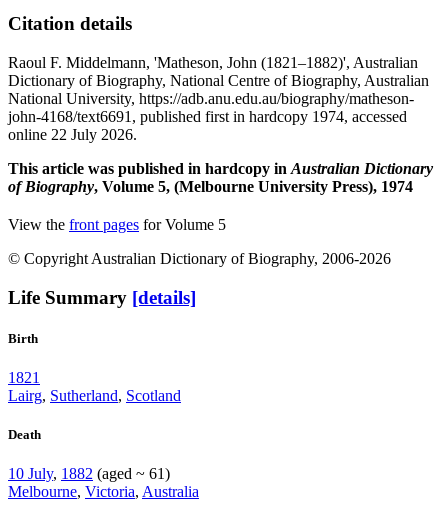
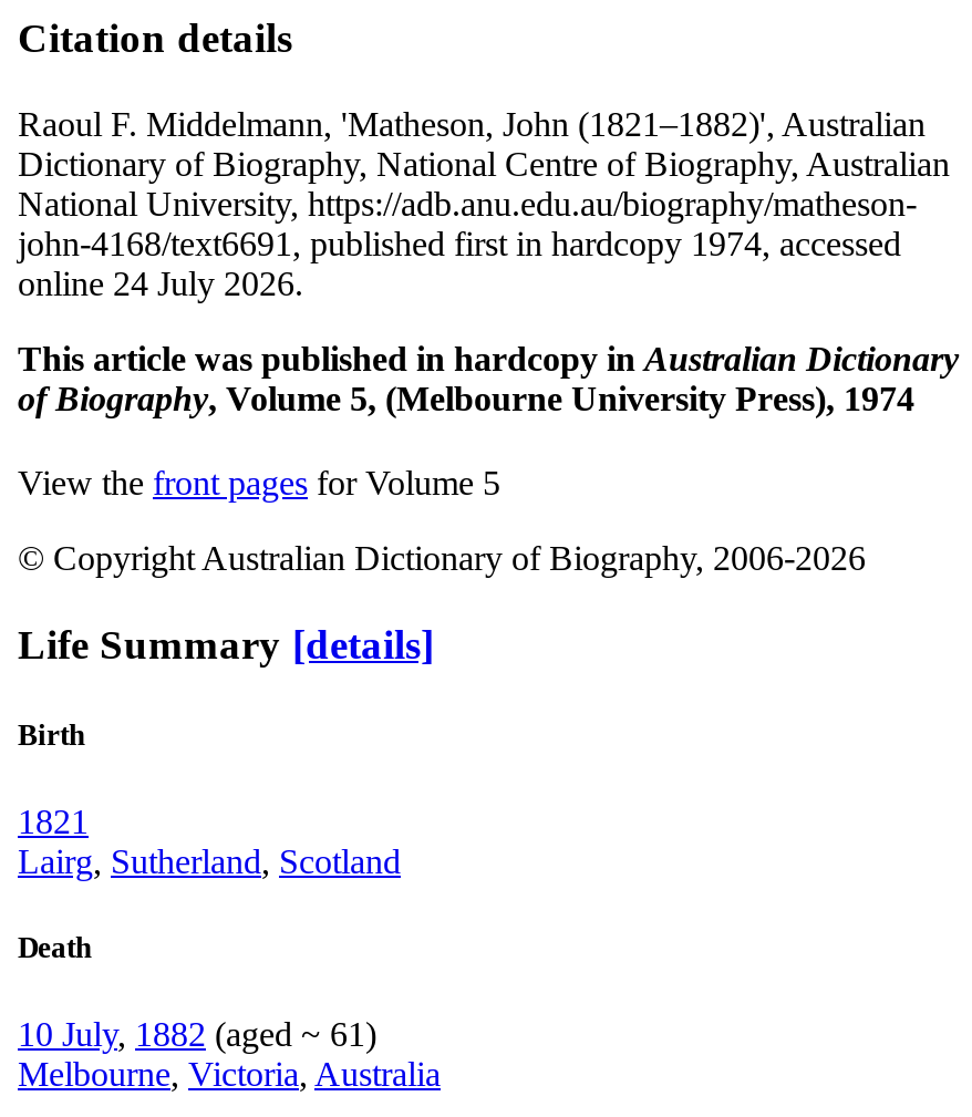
- online 22 July 2026.
+ online 24 July 2026.
